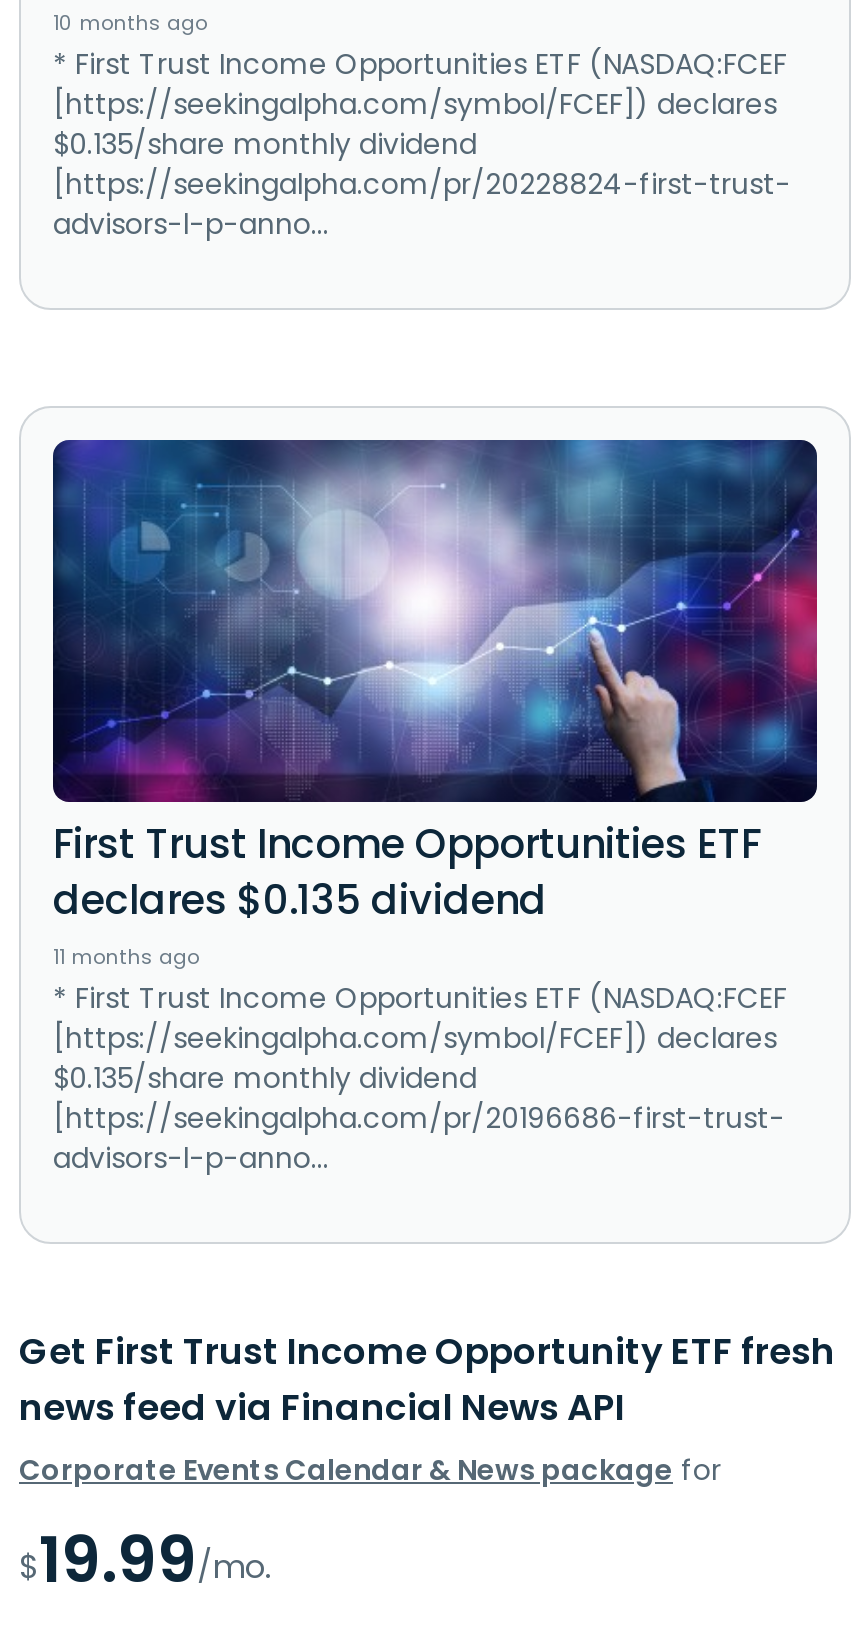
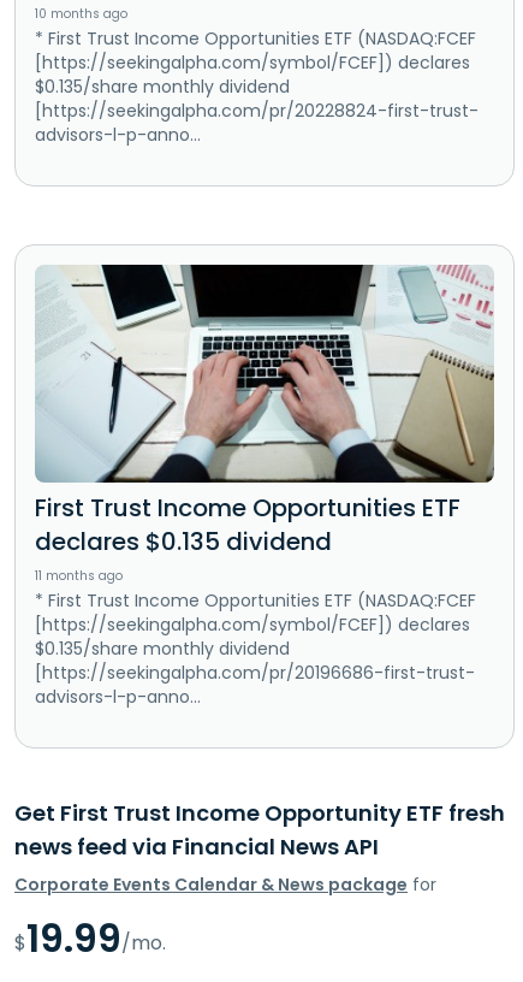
- [image]
+ [image]
